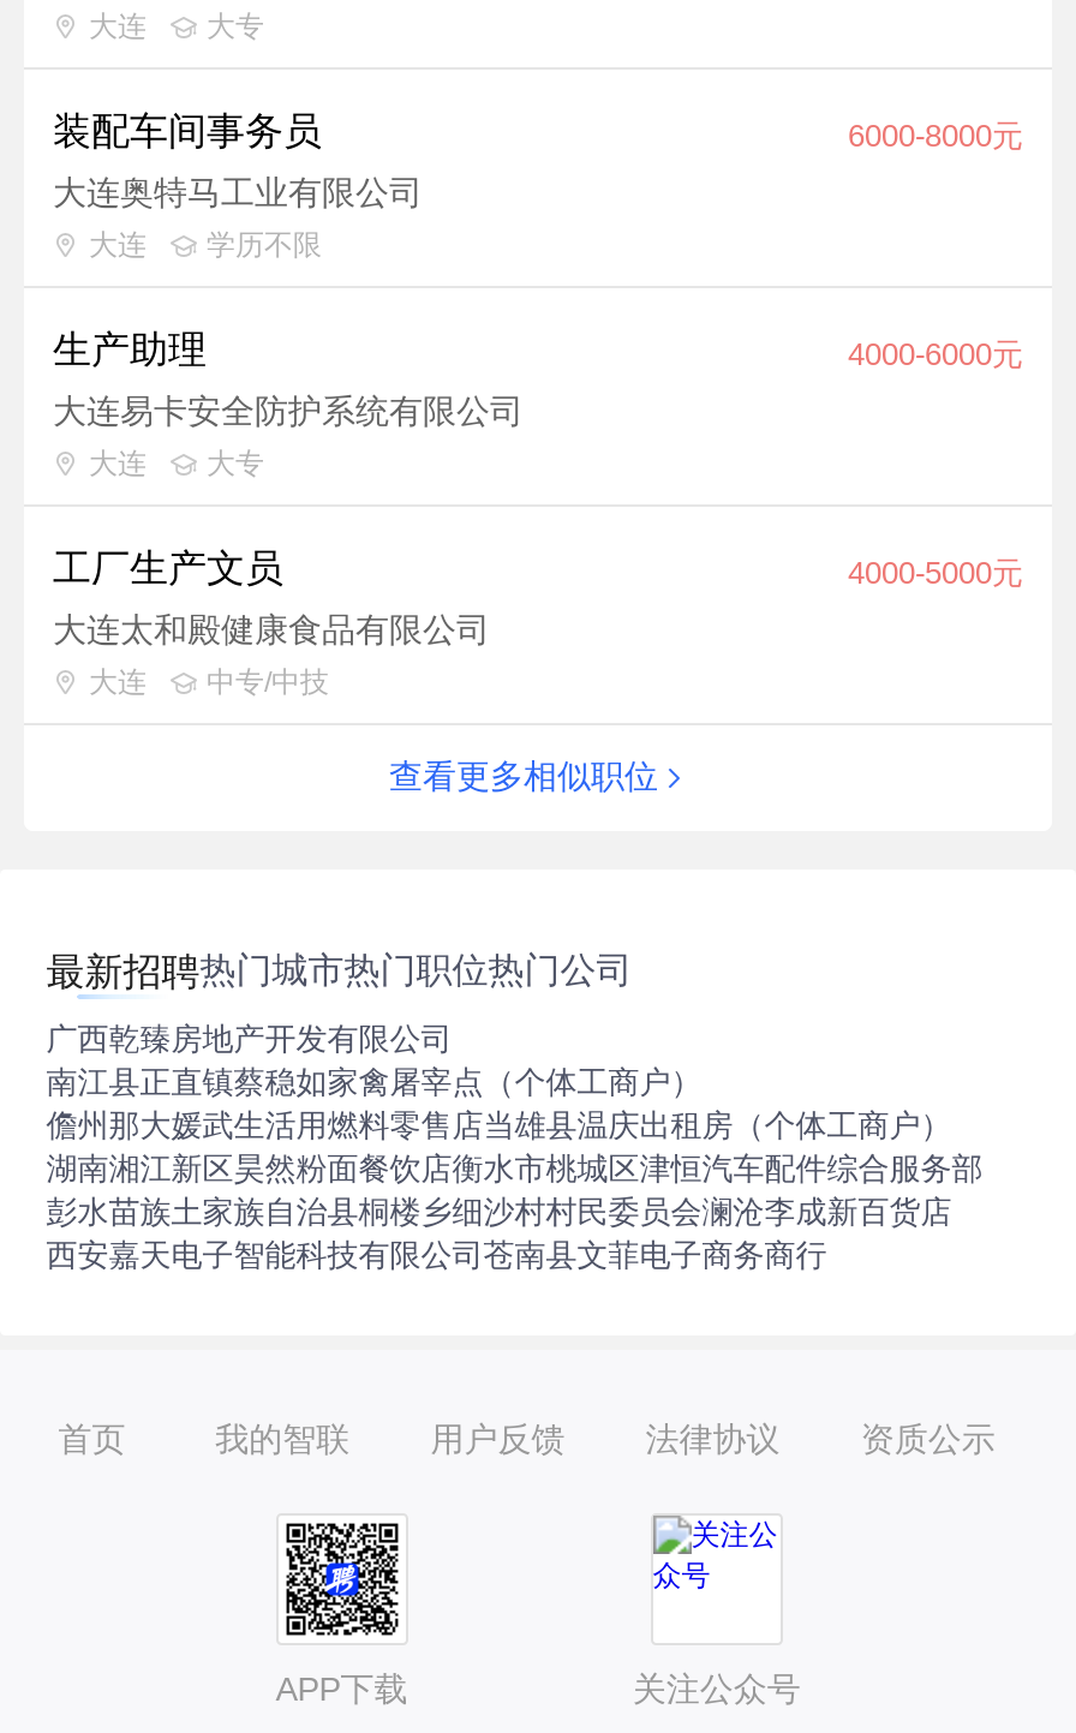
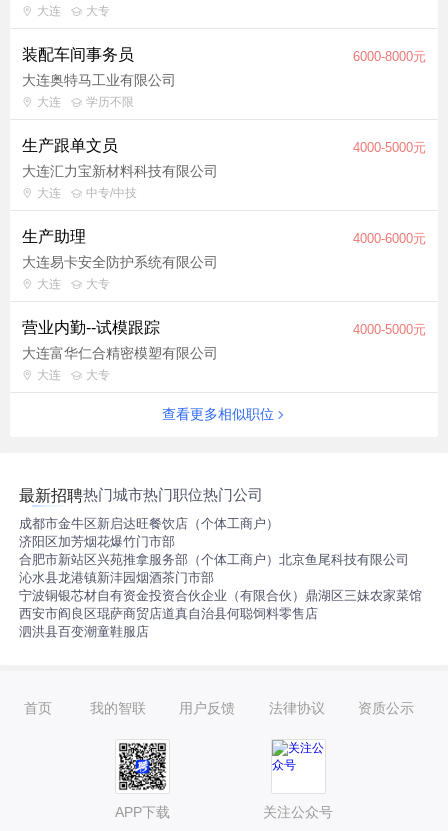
+ 生产跟单文员
+ 4000-5000元
+ 大连汇力宝新材料科技有限公司
+ 大连
+ 中专/中技

- 工厂生产文员
+ 营业内勤--试模跟踪

- 大连太和殿健康食品有限公司
+ 大连富华仁合精密模塑有限公司

- 中专/中技
+ 大专

- 广西乾臻房地产开发有限公司
- 南江县正直镇蔡稳如家禽屠宰点（个体工商户）
- 儋州那大媛武生活用燃料零售店当雄县温庆出租房（个体工商户）
- 湖南湘江新区昊然粉面餐饮店衡水市桃城区津恒汽车配件综合服务部
- 彭水苗族土家族自治县桐楼乡细沙村村民委员会澜沧李成新百货店
- 西安嘉天电子智能科技有限公司苍南县文菲电子商务商行
+ 成都市金牛区新启达旺餐饮店（个体工商户）
+ 济阳区加芳烟花爆竹门市部
+ 合肥市新站区兴苑推拿服务部（个体工商户）北京鱼尾科技有限公司
+ 沁水县龙港镇新沣园烟酒茶门市部
+ 宁波铜银芯材自有资金投资合伙企业（有限合伙）鼎湖区三妹农家菜馆
+ 西安市阎良区琨萨商贸店道真自治县何聪饲料零售店
+ 泗洪县百变潮童鞋服店
